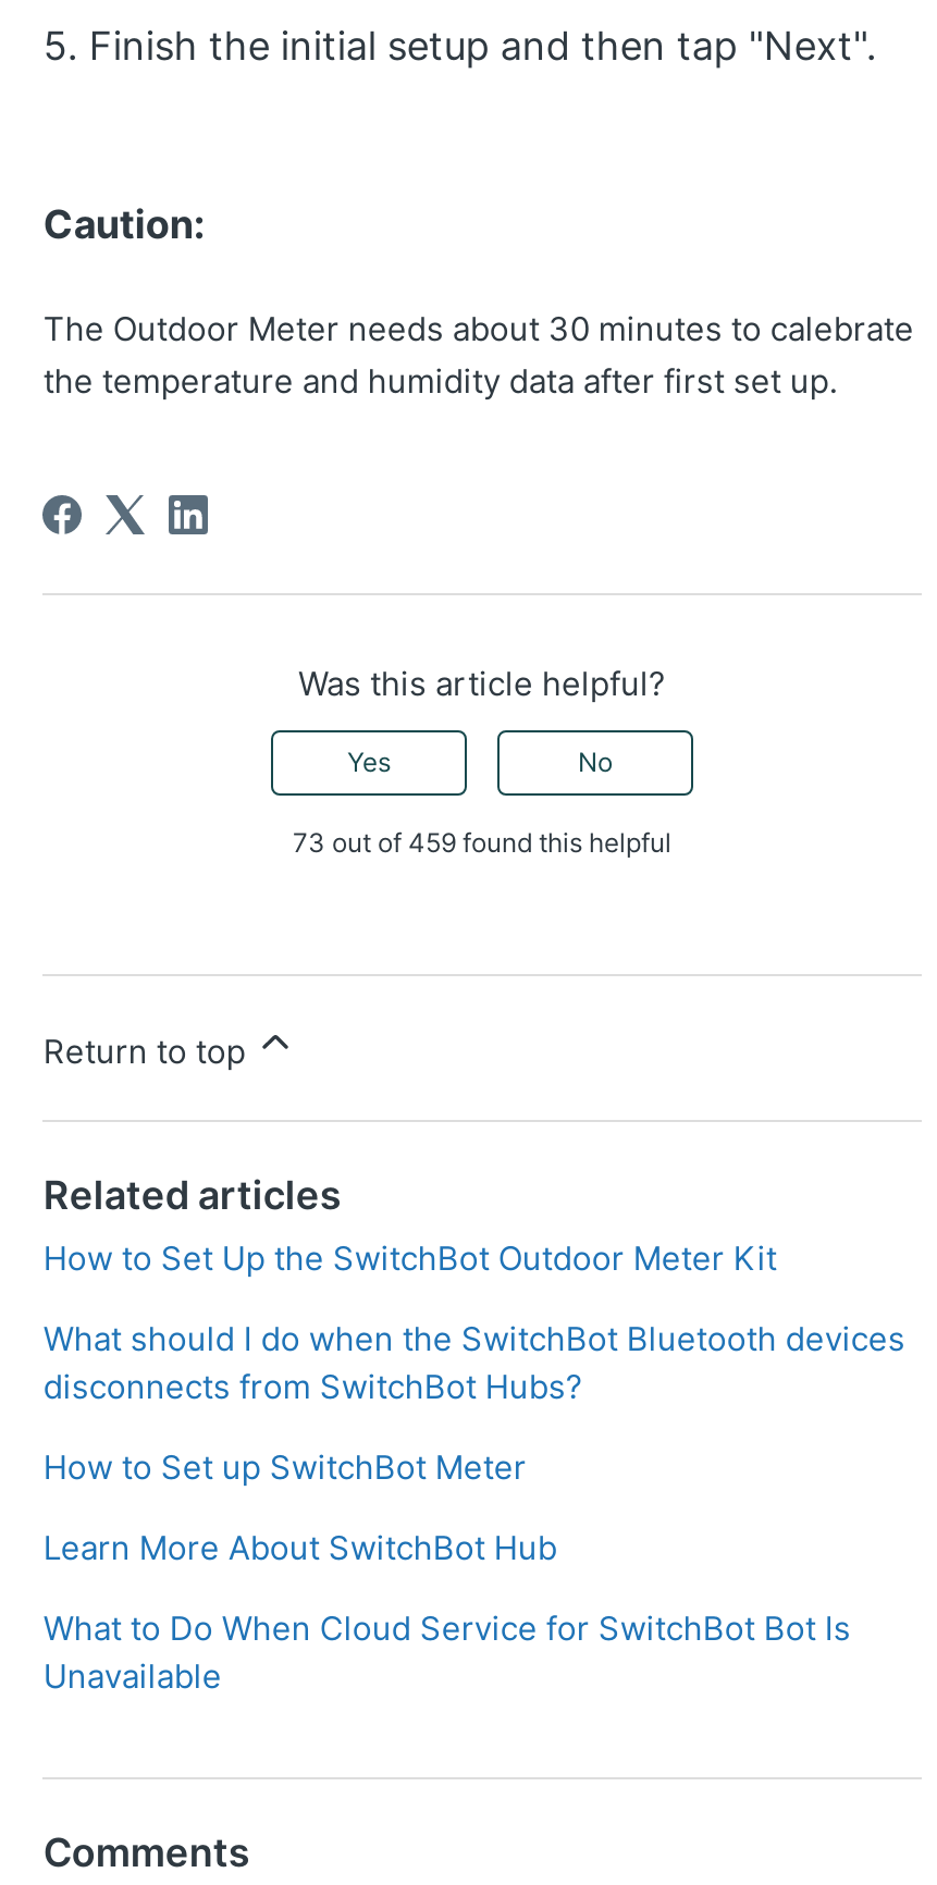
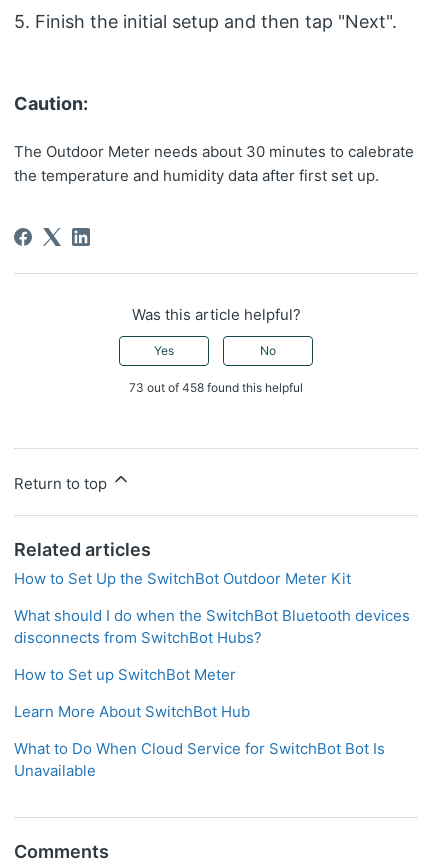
- 73 out of 459 found this helpful
+ 73 out of 458 found this helpful
